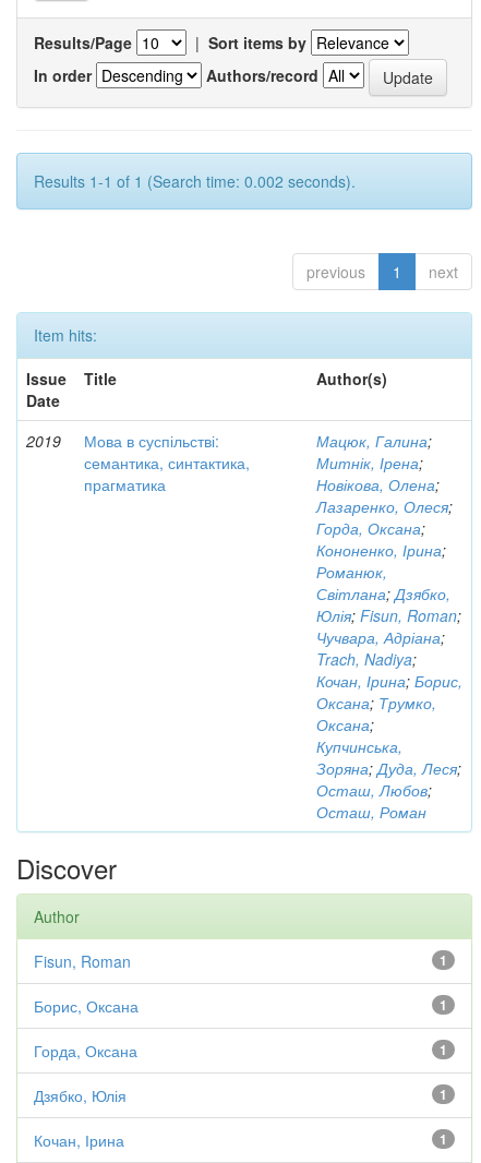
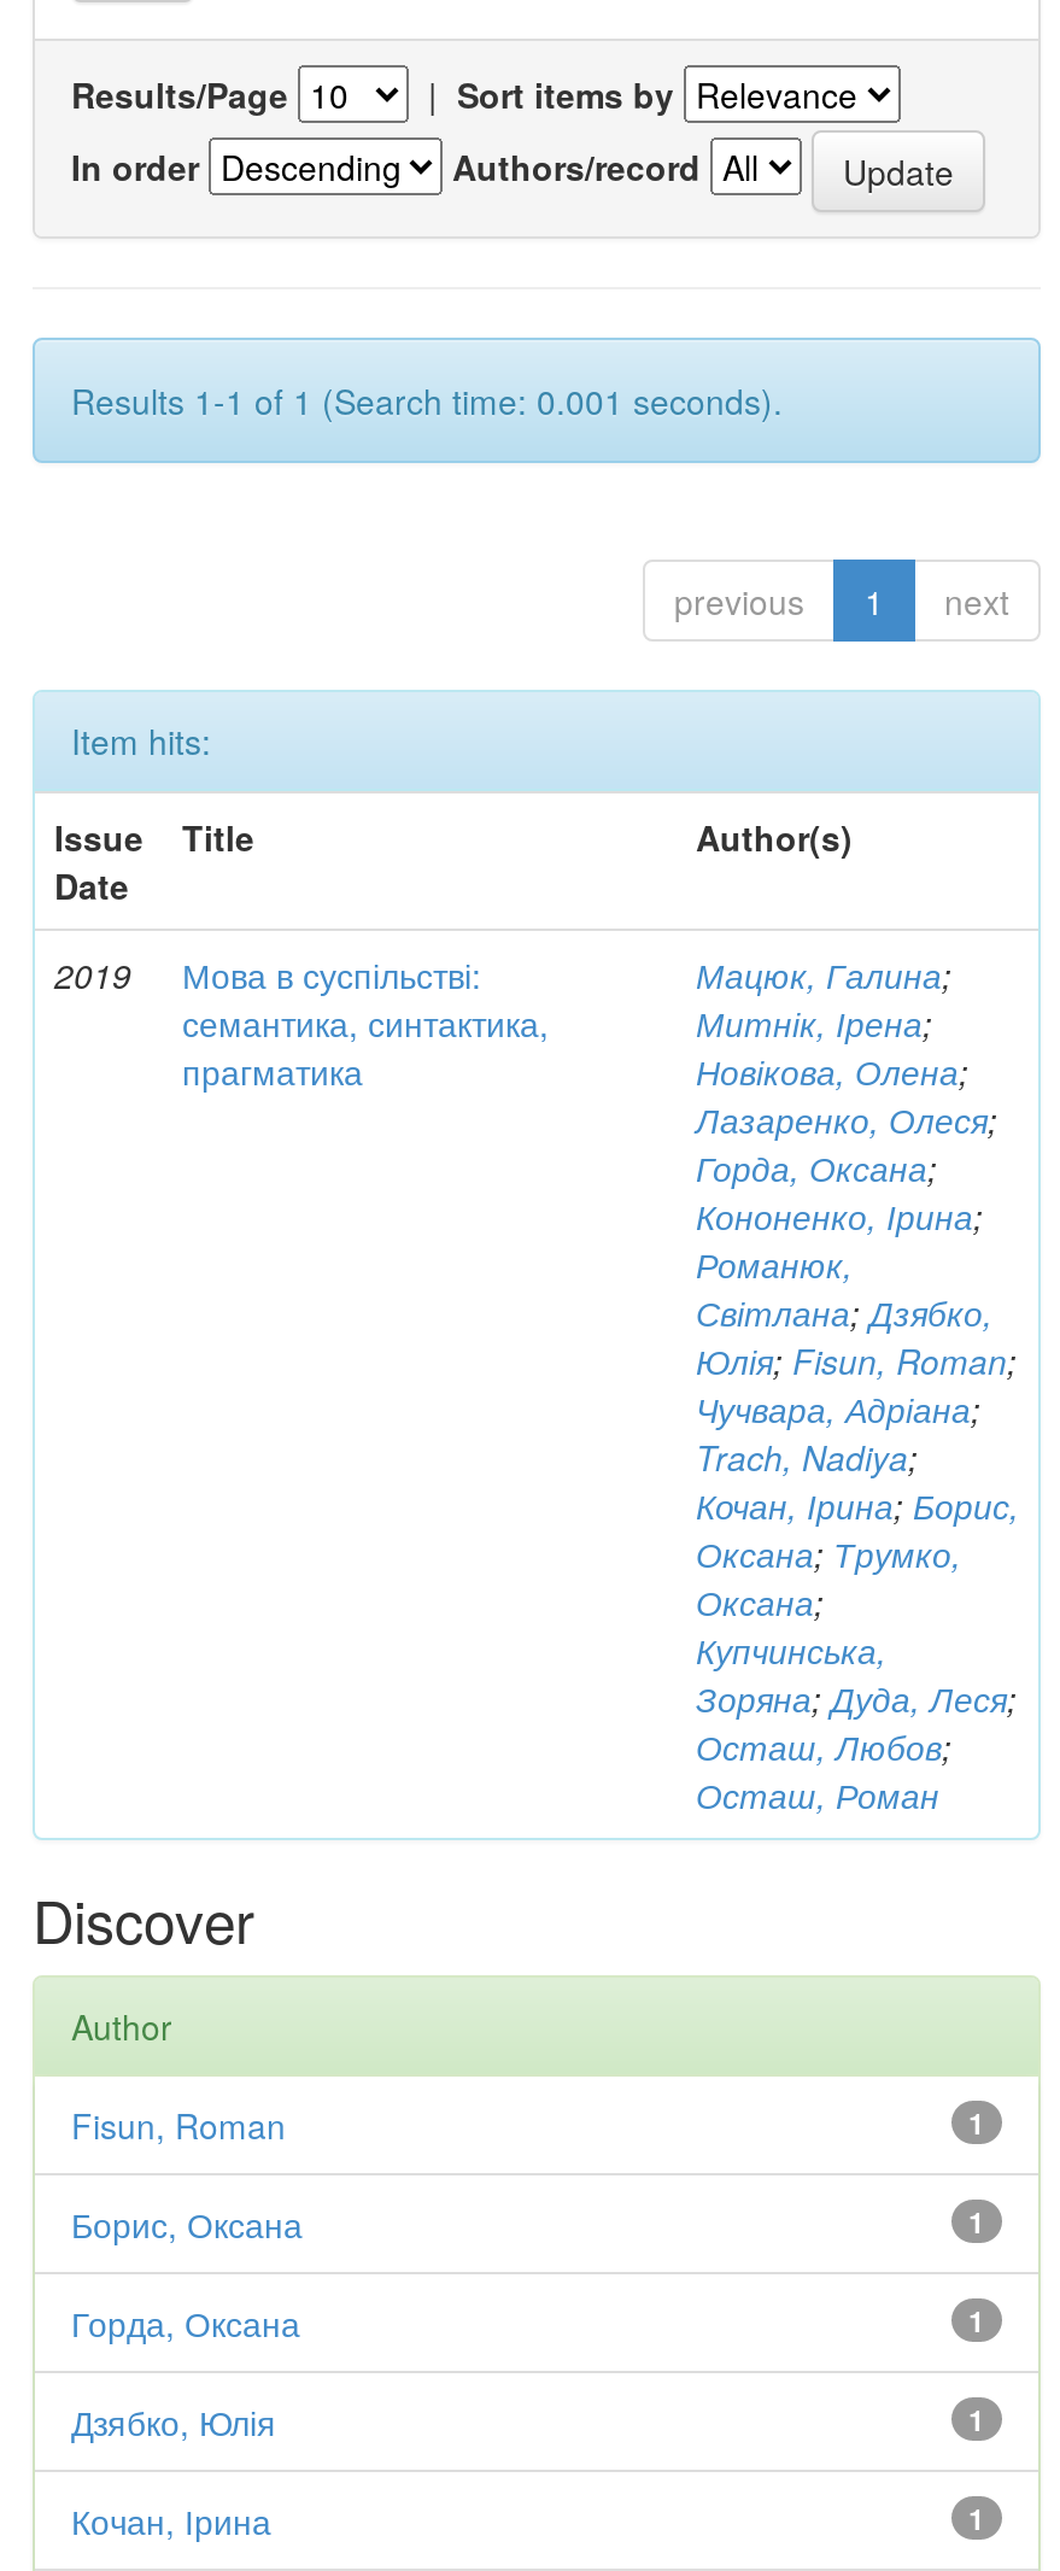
- Results 1-1 of 1 (Search time: 0.002 seconds).
+ Results 1-1 of 1 (Search time: 0.001 seconds).
